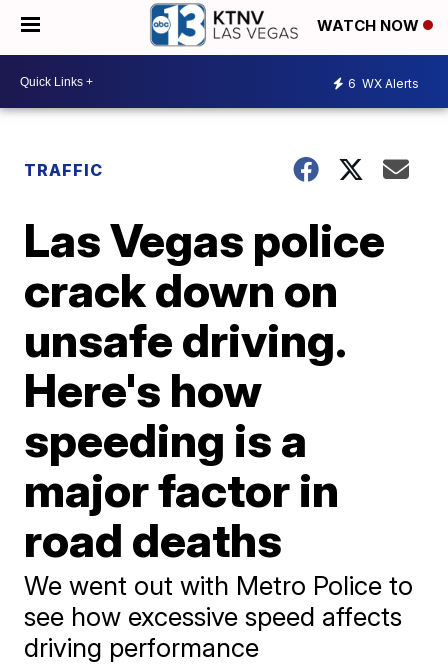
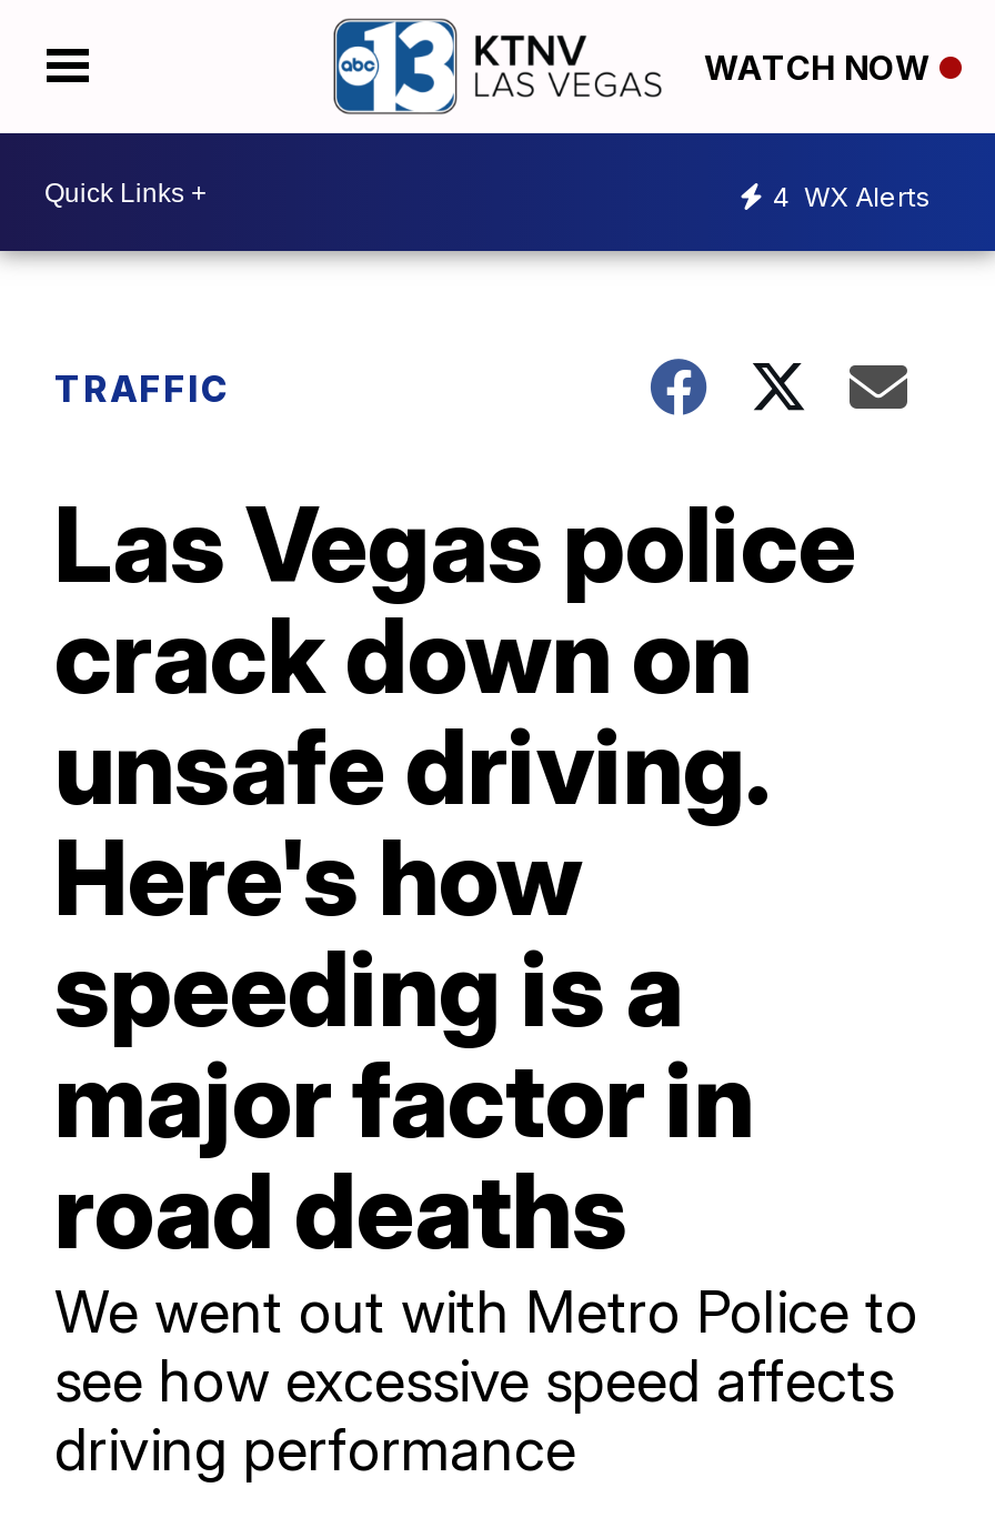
- 6 WX Alerts
+ 4 WX Alerts
